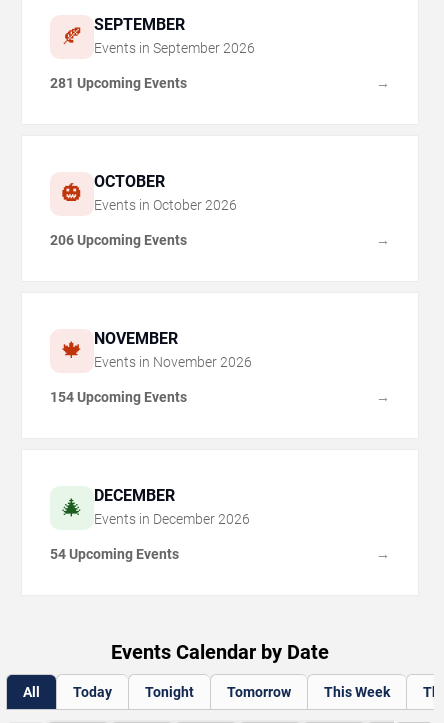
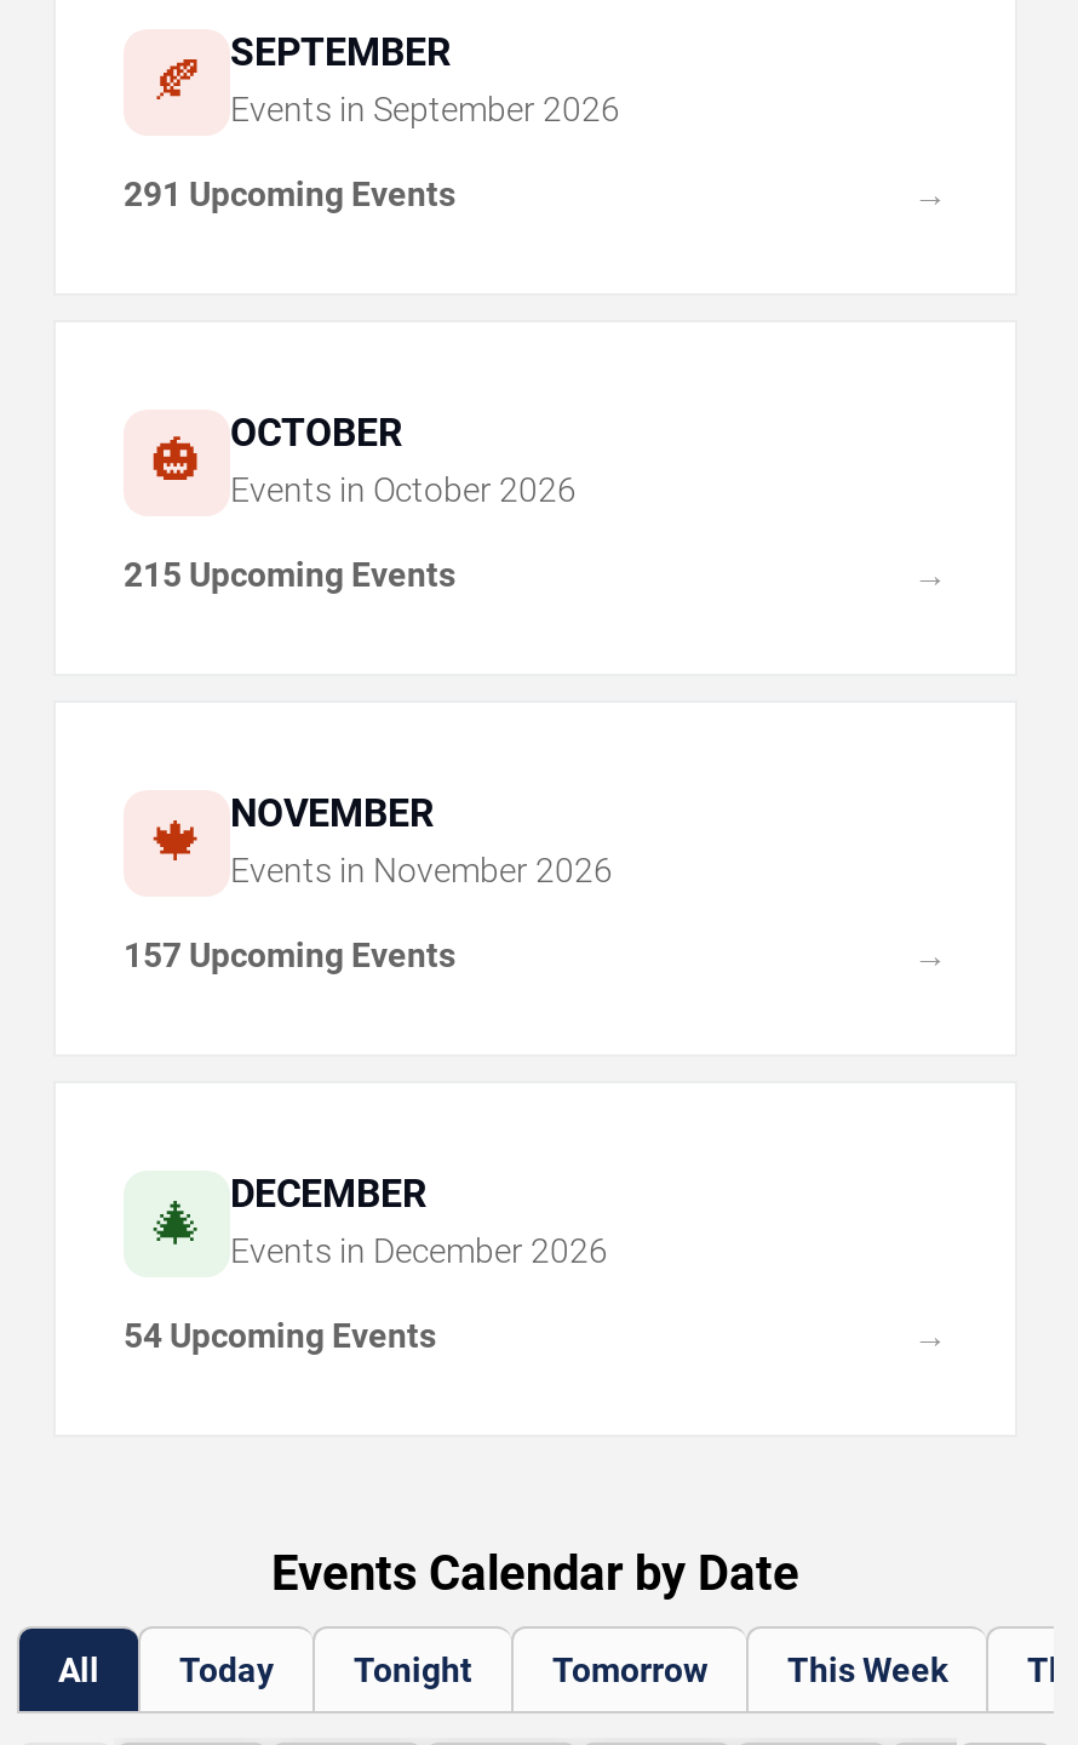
- 281 Upcoming Events
+ 291 Upcoming Events

- 206 Upcoming Events
+ 215 Upcoming Events

- 154 Upcoming Events
+ 157 Upcoming Events
